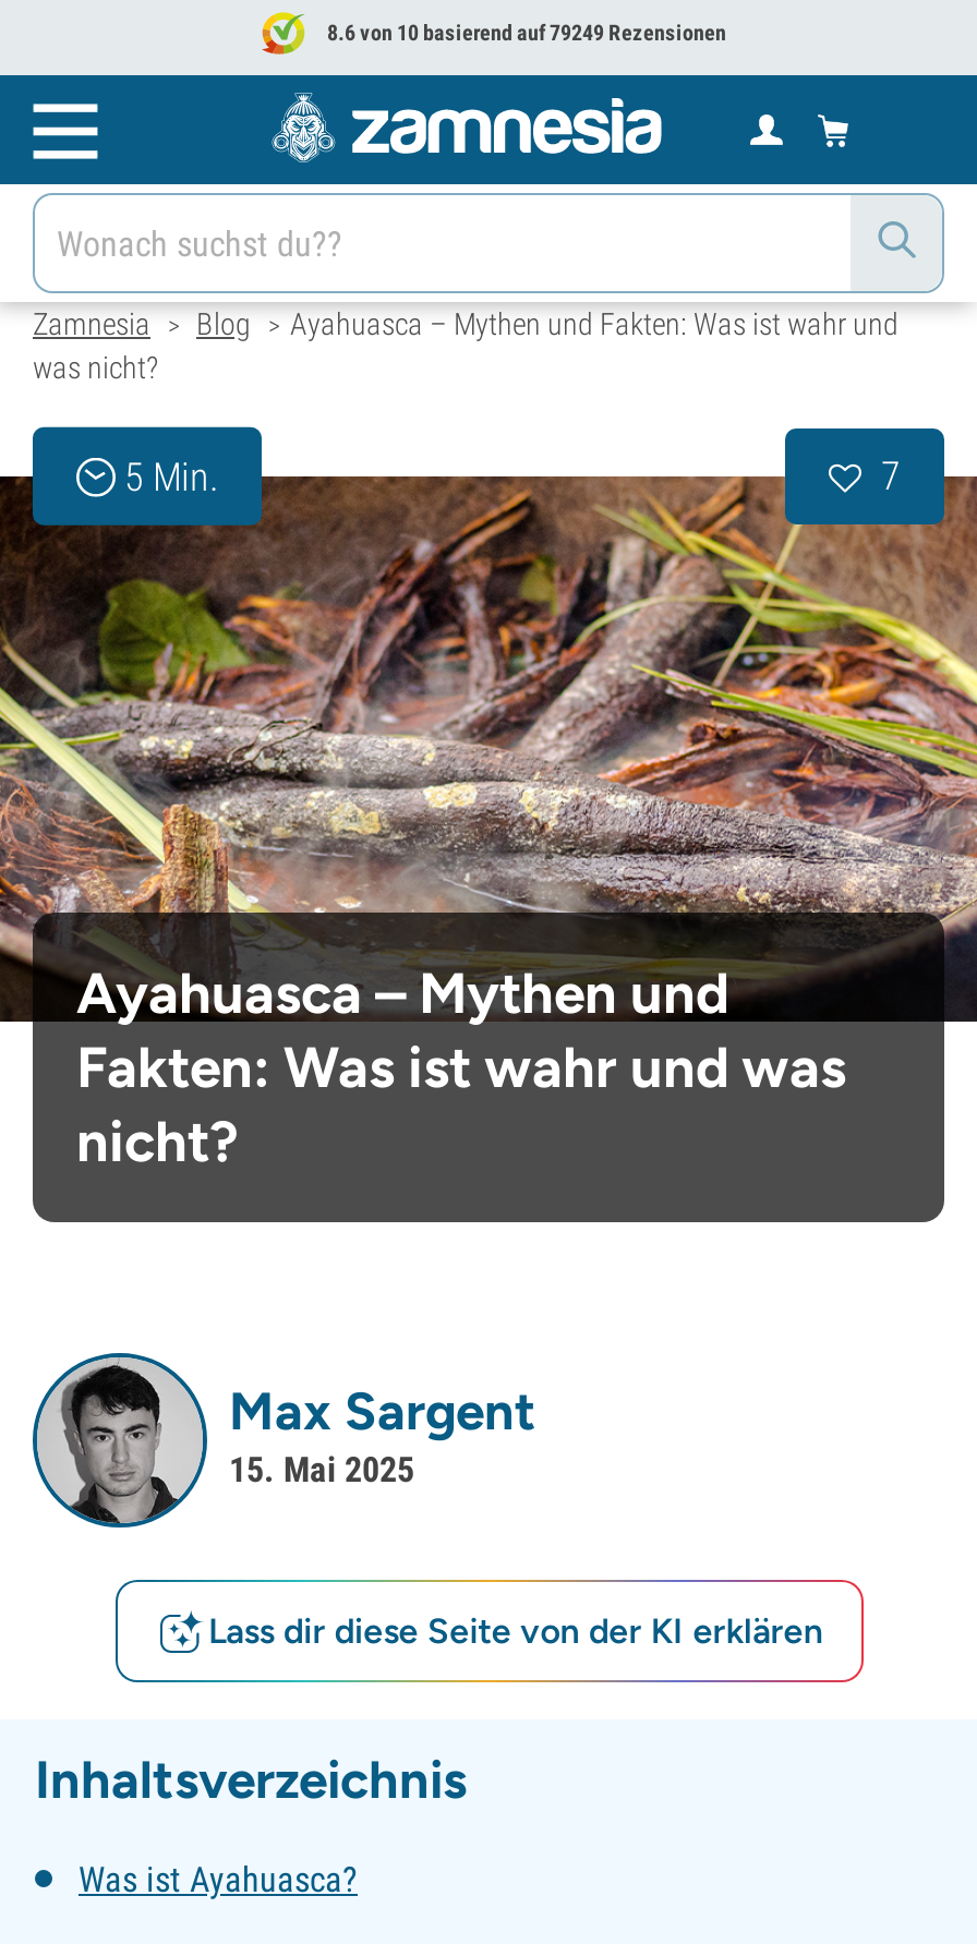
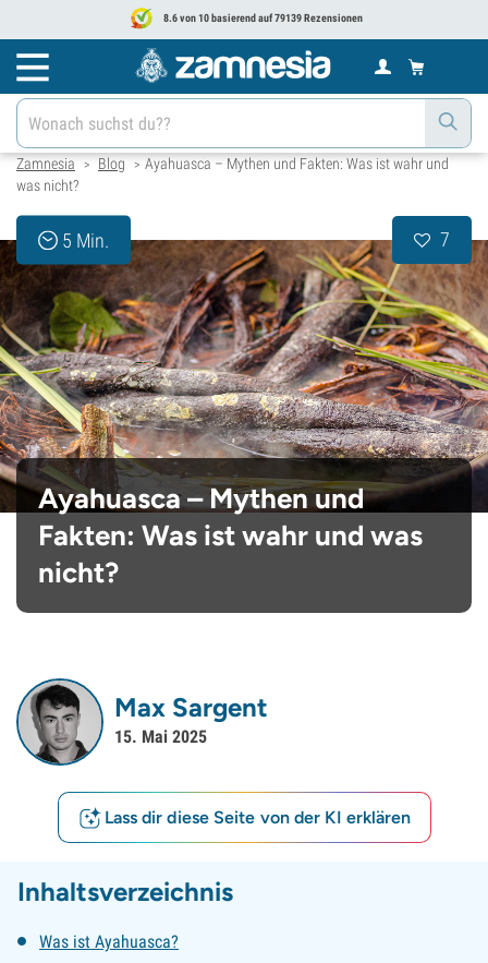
- 8.6 von 10 basierend auf 79249 Rezensionen
+ 8.6 von 10 basierend auf 79139 Rezensionen
